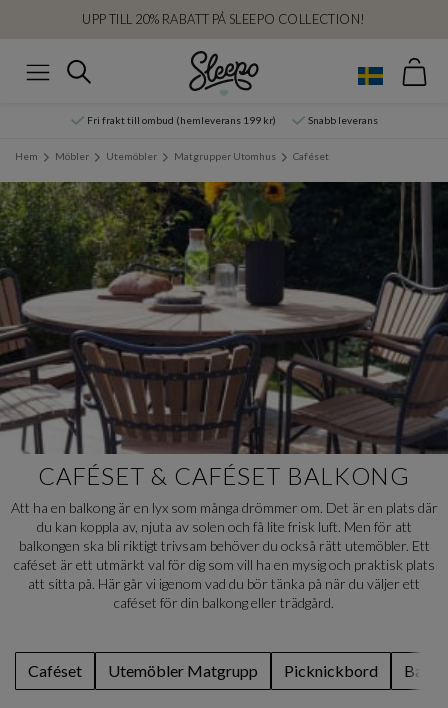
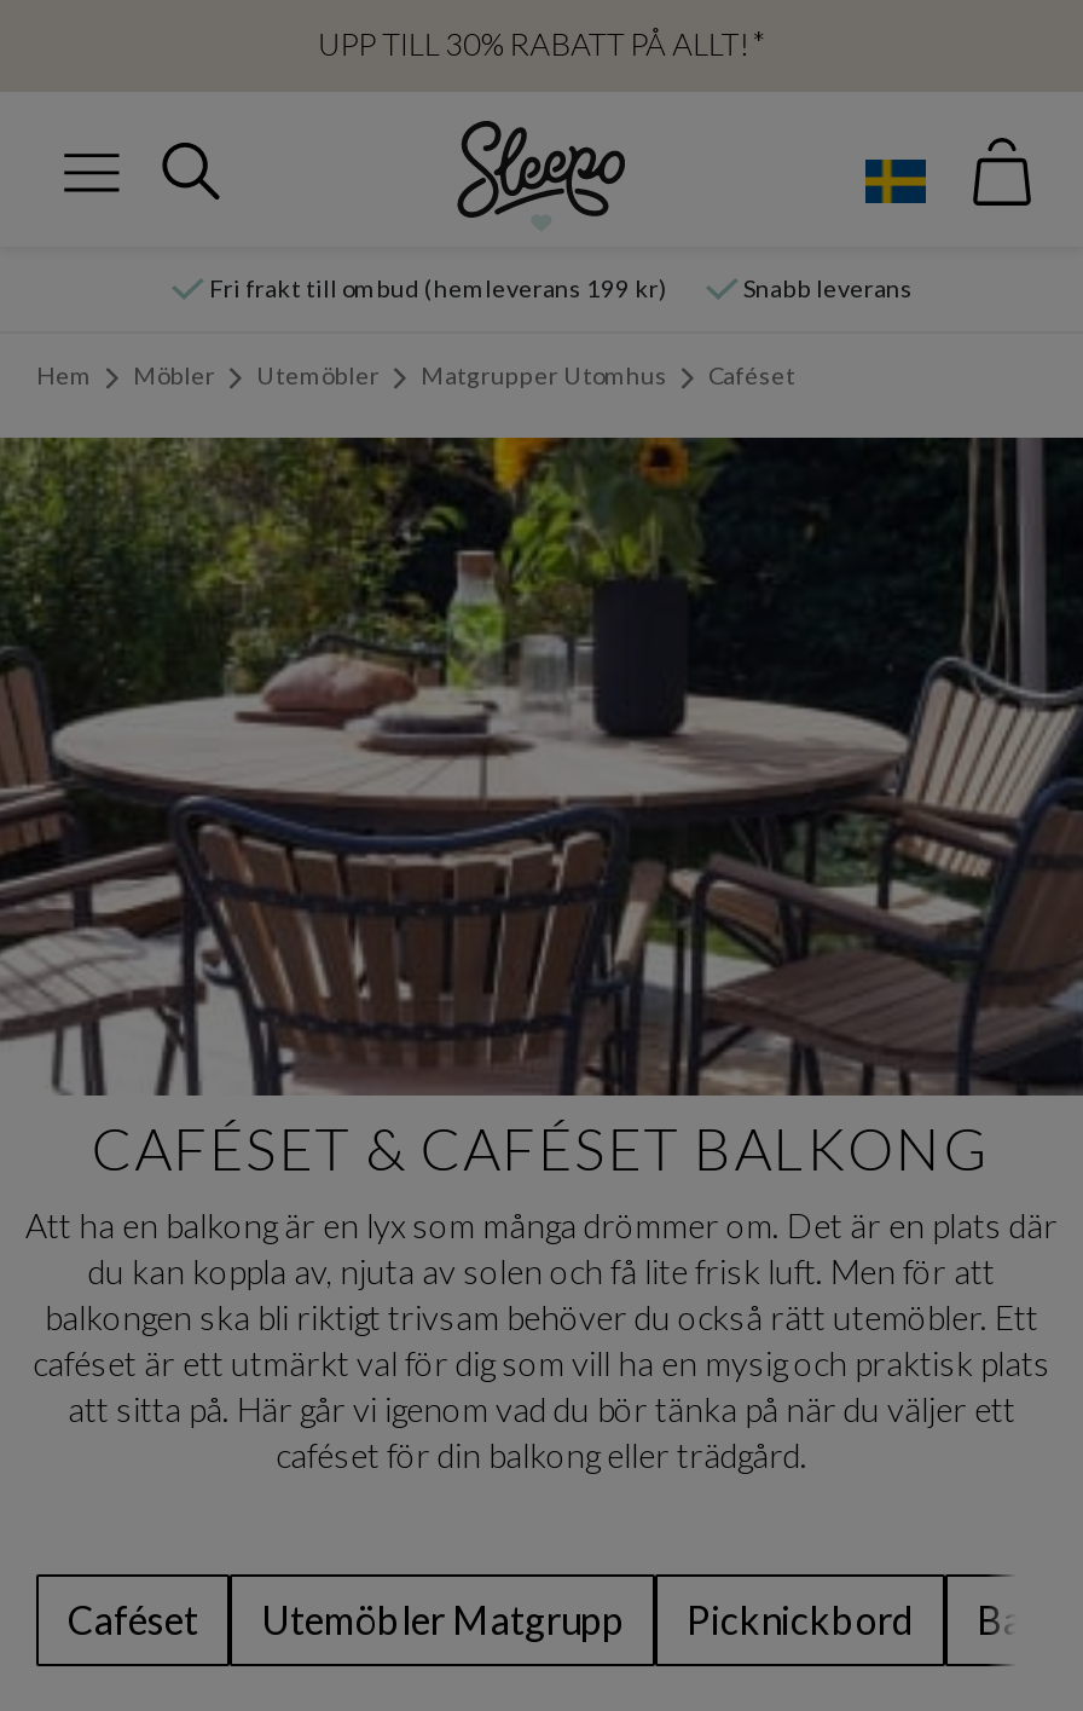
- UPP TILL 20% RABATT PÅ SLEEPO COLLECTION!
+ UPP TILL 30% RABATT PÅ ALLT!*
